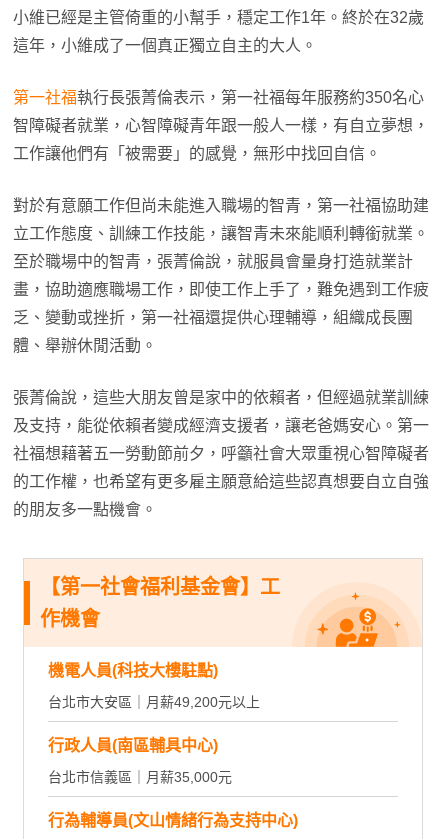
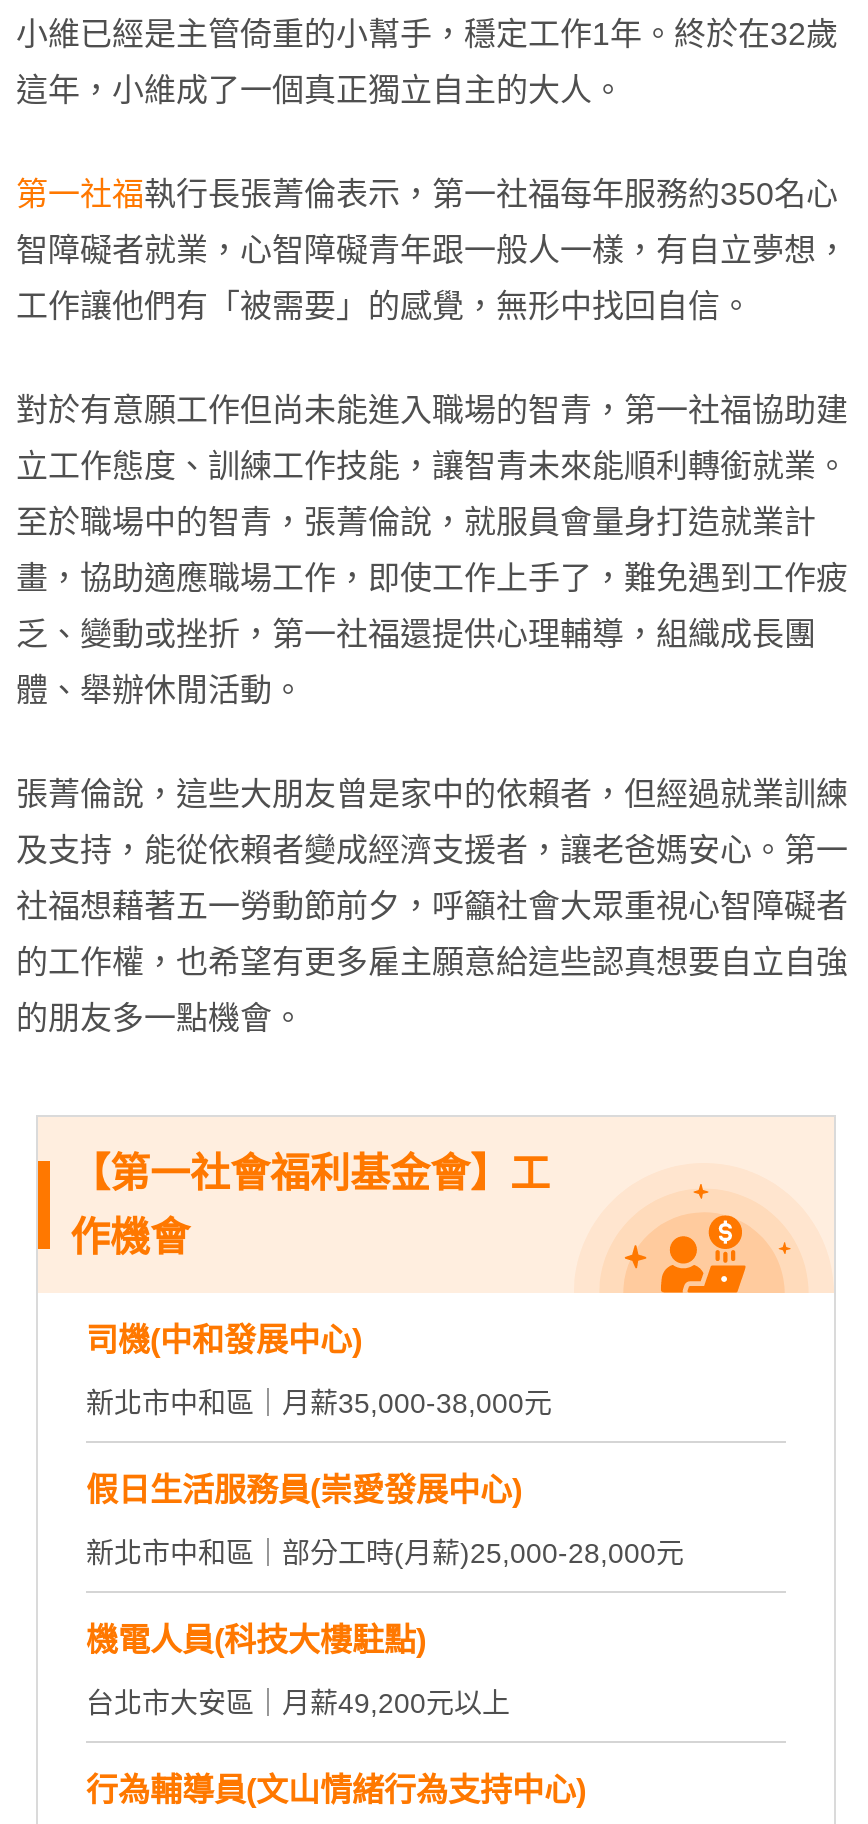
+ 司機(中和發展中心)
+ 新北市中和區｜月薪35,000-38,000元
+ 假日生活服務員(崇愛發展中心)
+ 新北市中和區｜部分工時(月薪)25,000-28,000元

moved down: 機電人員(科技大樓駐點) | 台北市大安區｜月薪49,200元以上

- 行政人員(南區輔具中心)
- 台北市信義區｜月薪35,000元
